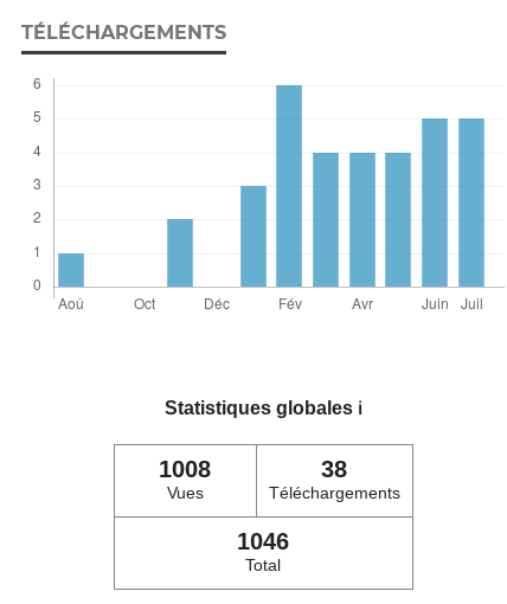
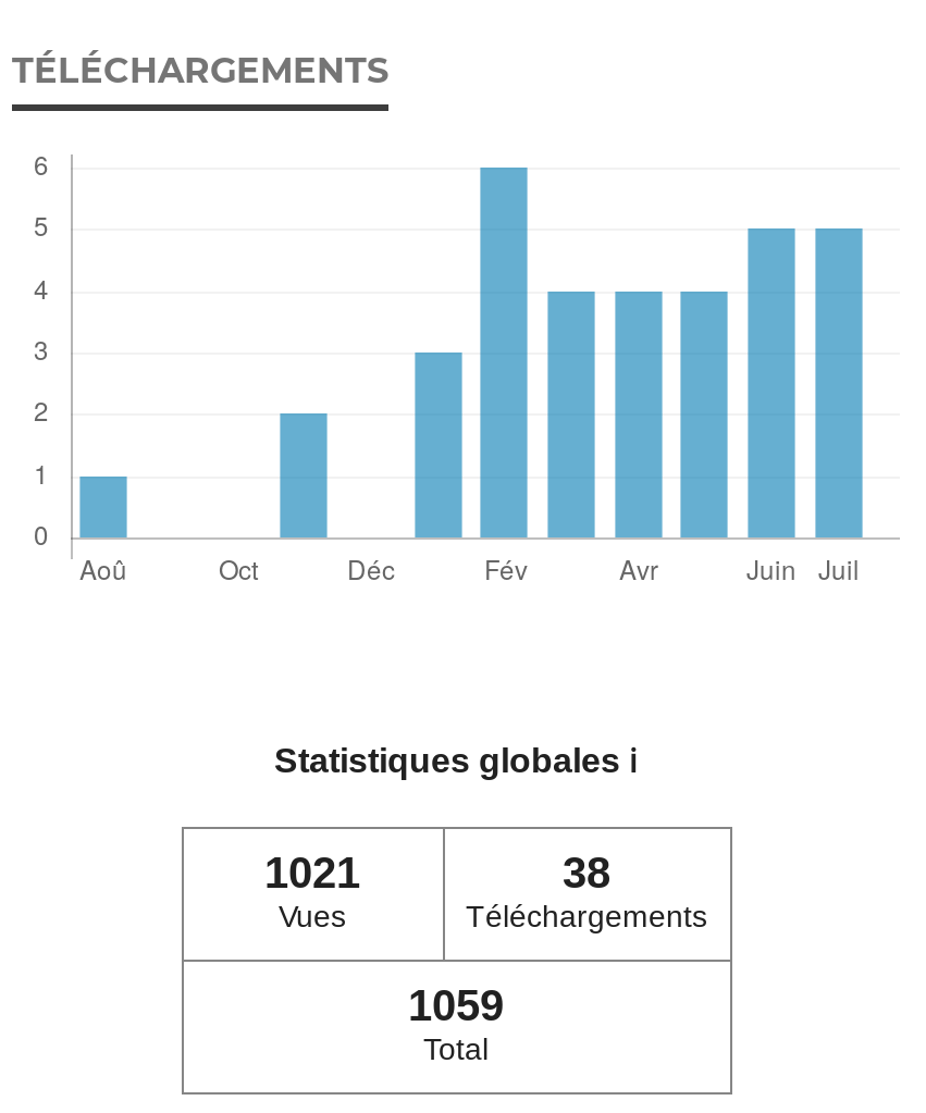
- 1008
+ 1021

- 1046
+ 1059
